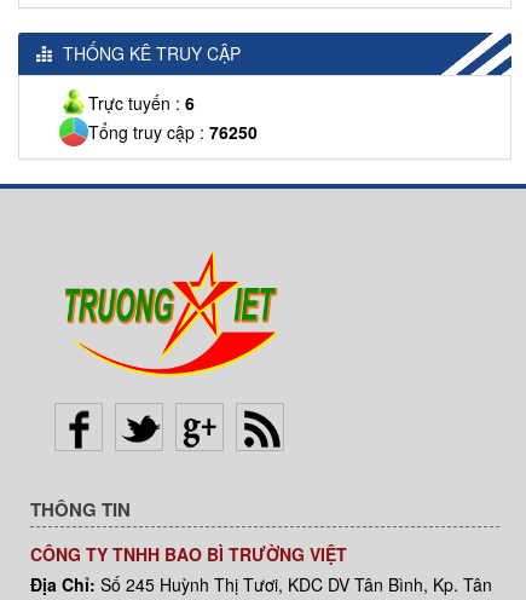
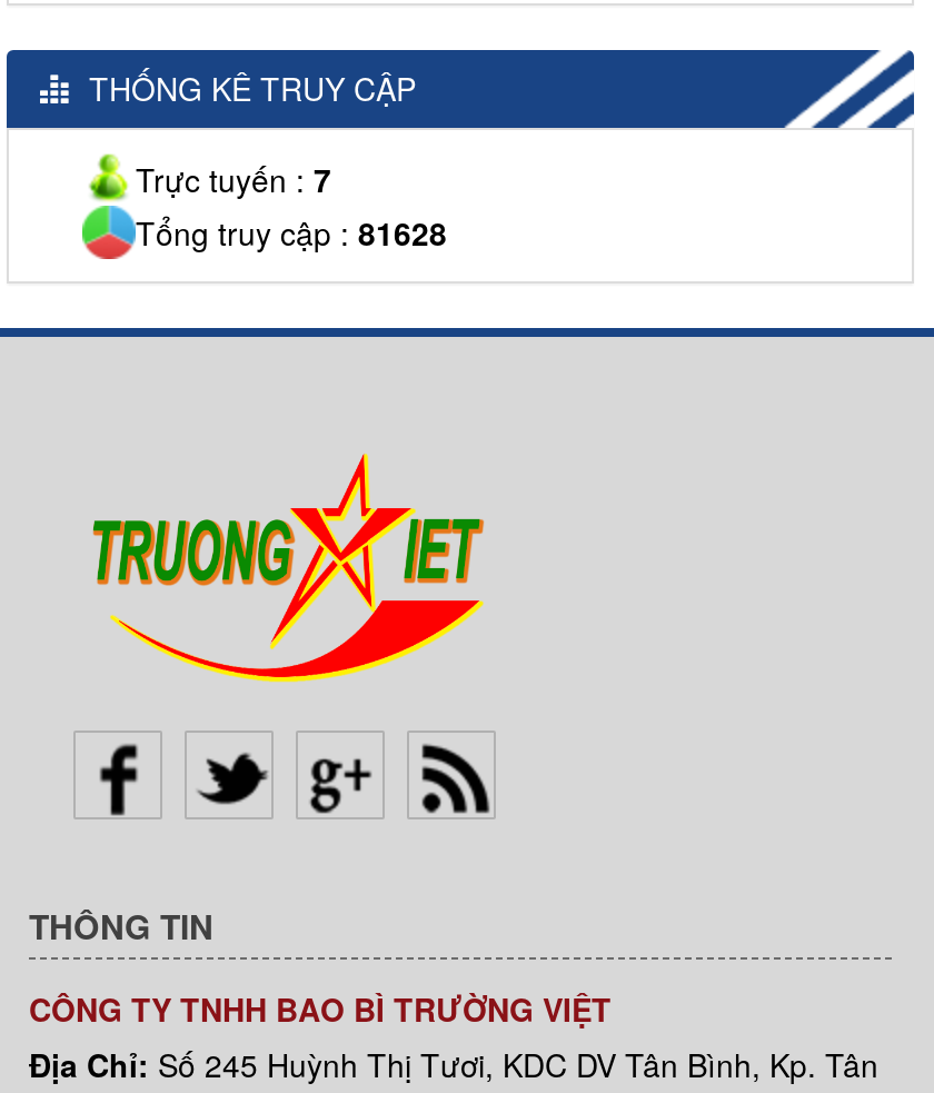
- Trực tuyến : 6
+ Trực tuyến : 7

- Tổng truy cập : 76250
+ Tổng truy cập : 81628
